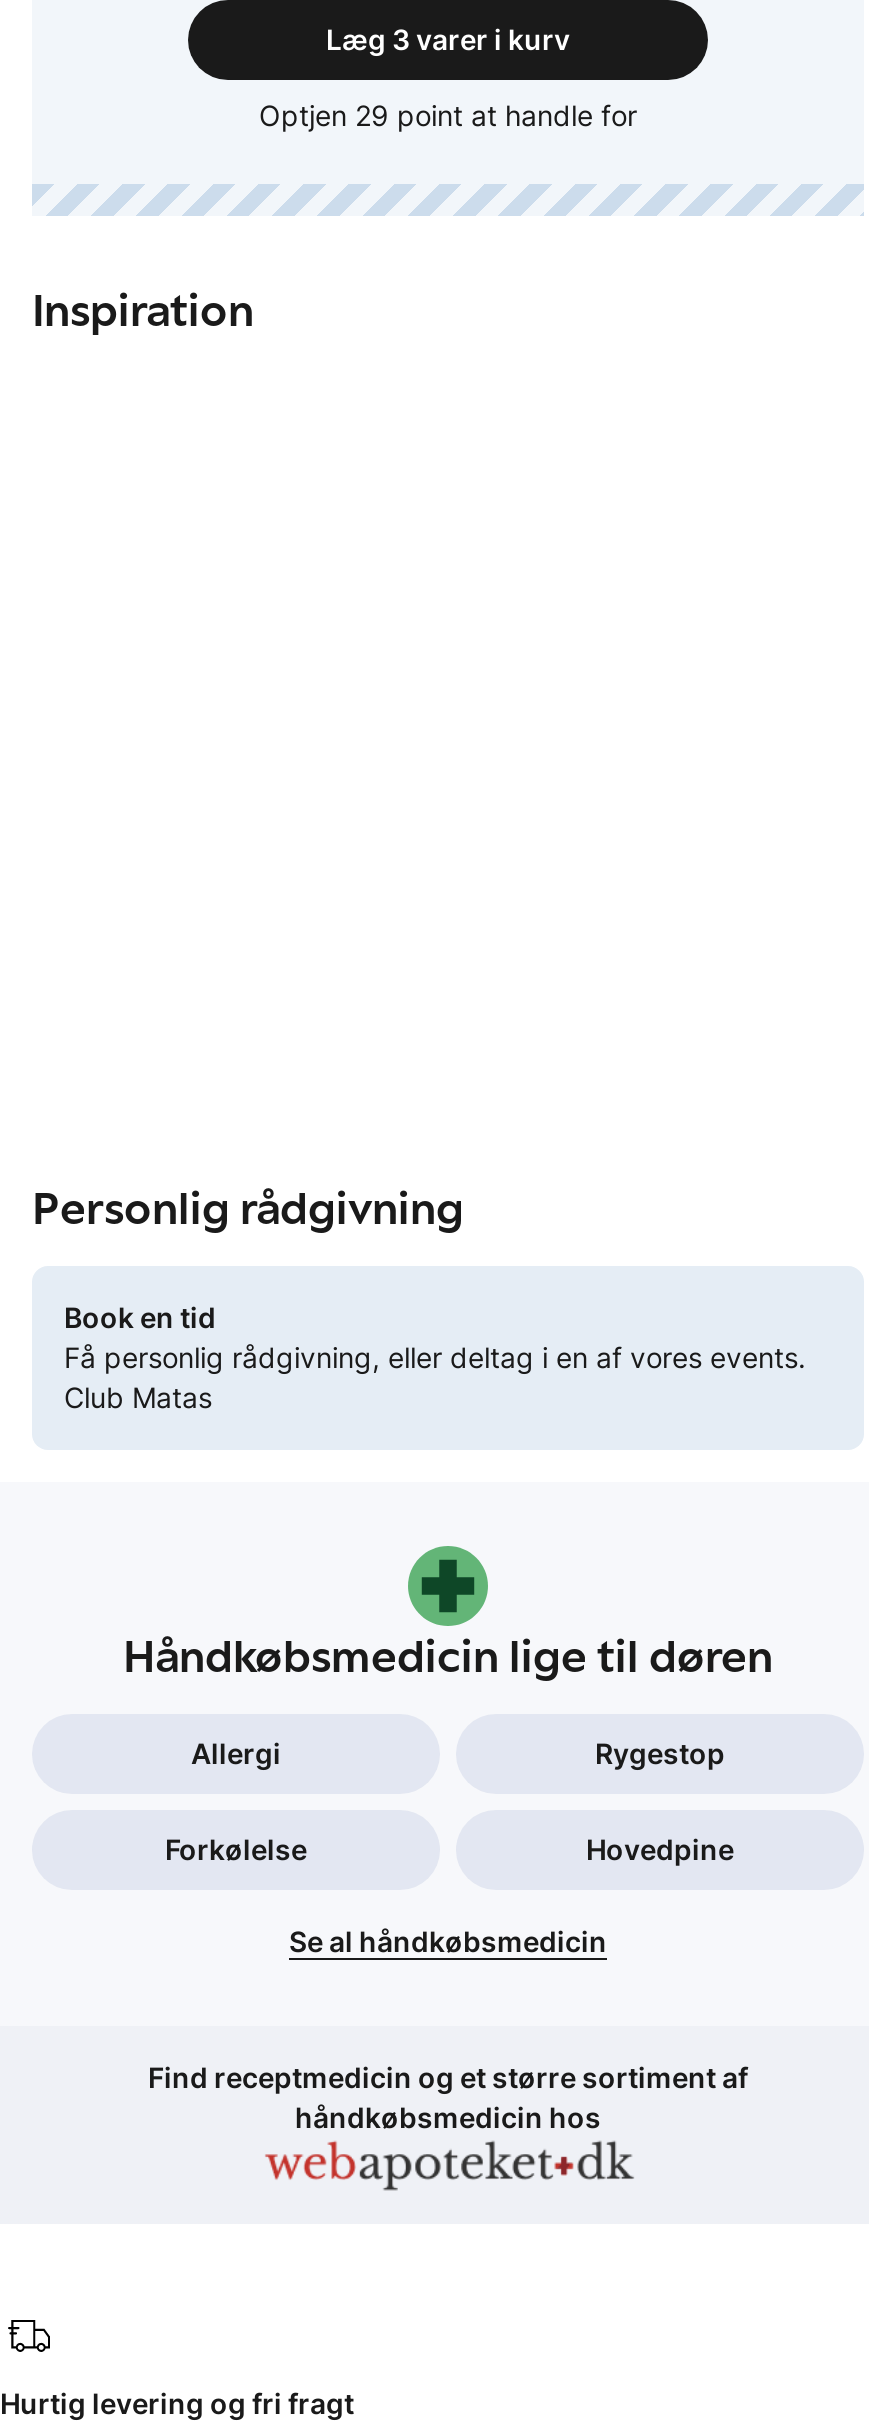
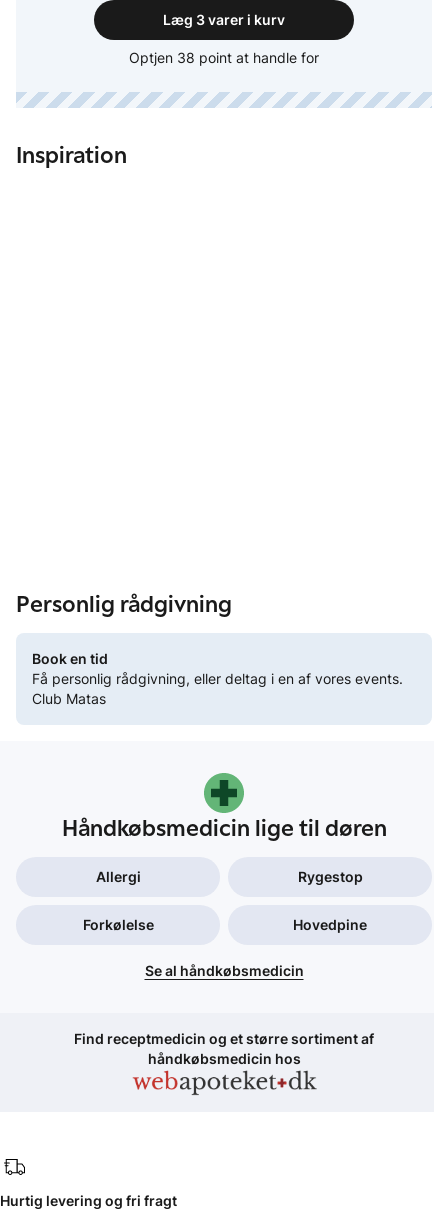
- Optjen 29 point at handle for
+ Optjen 38 point at handle for
